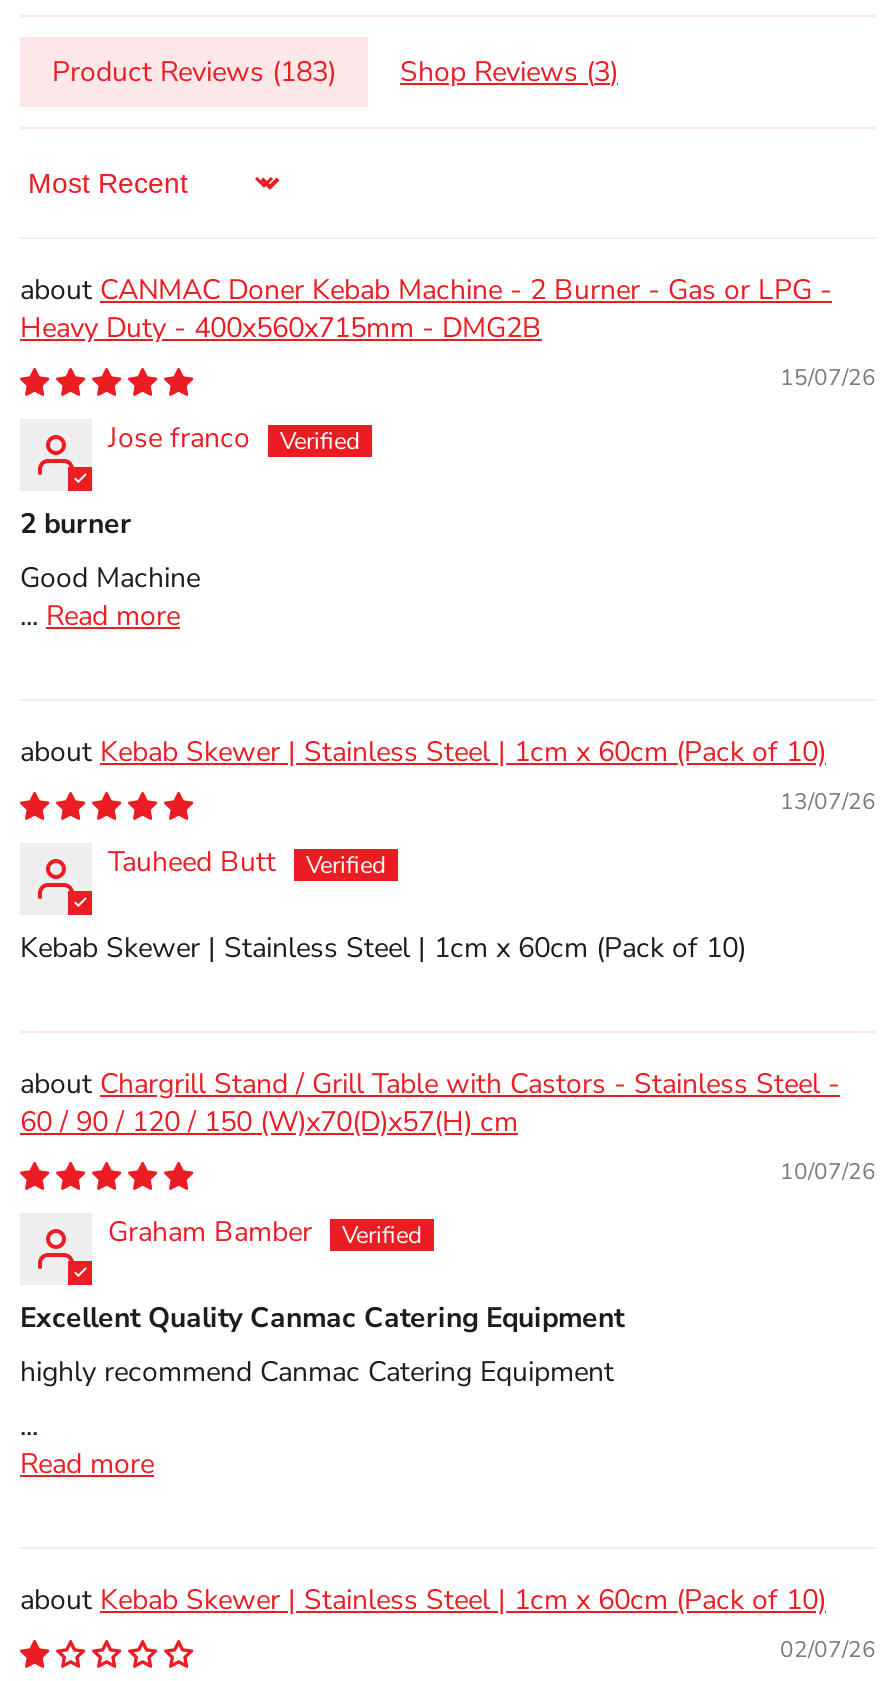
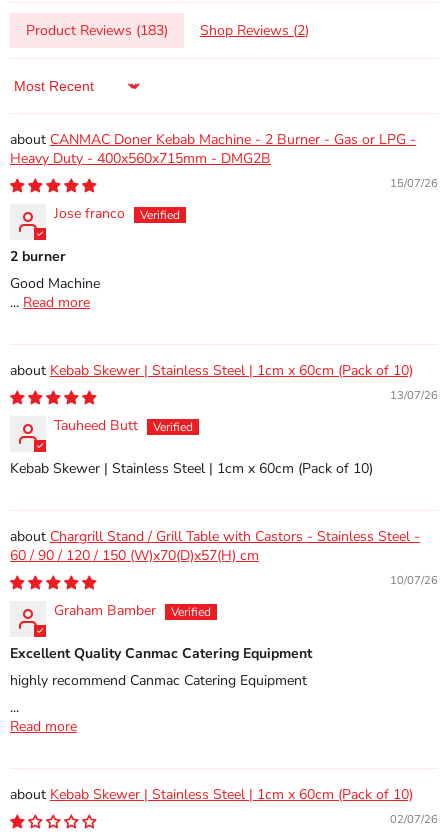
- Product Reviews (183) Shop Reviews (3)
+ Product Reviews (183) Shop Reviews (2)
